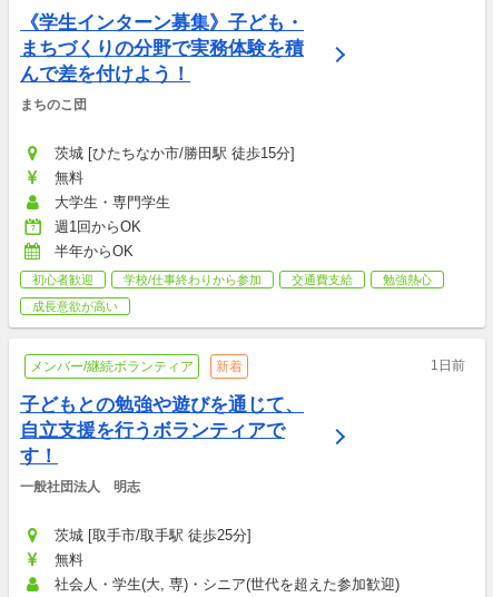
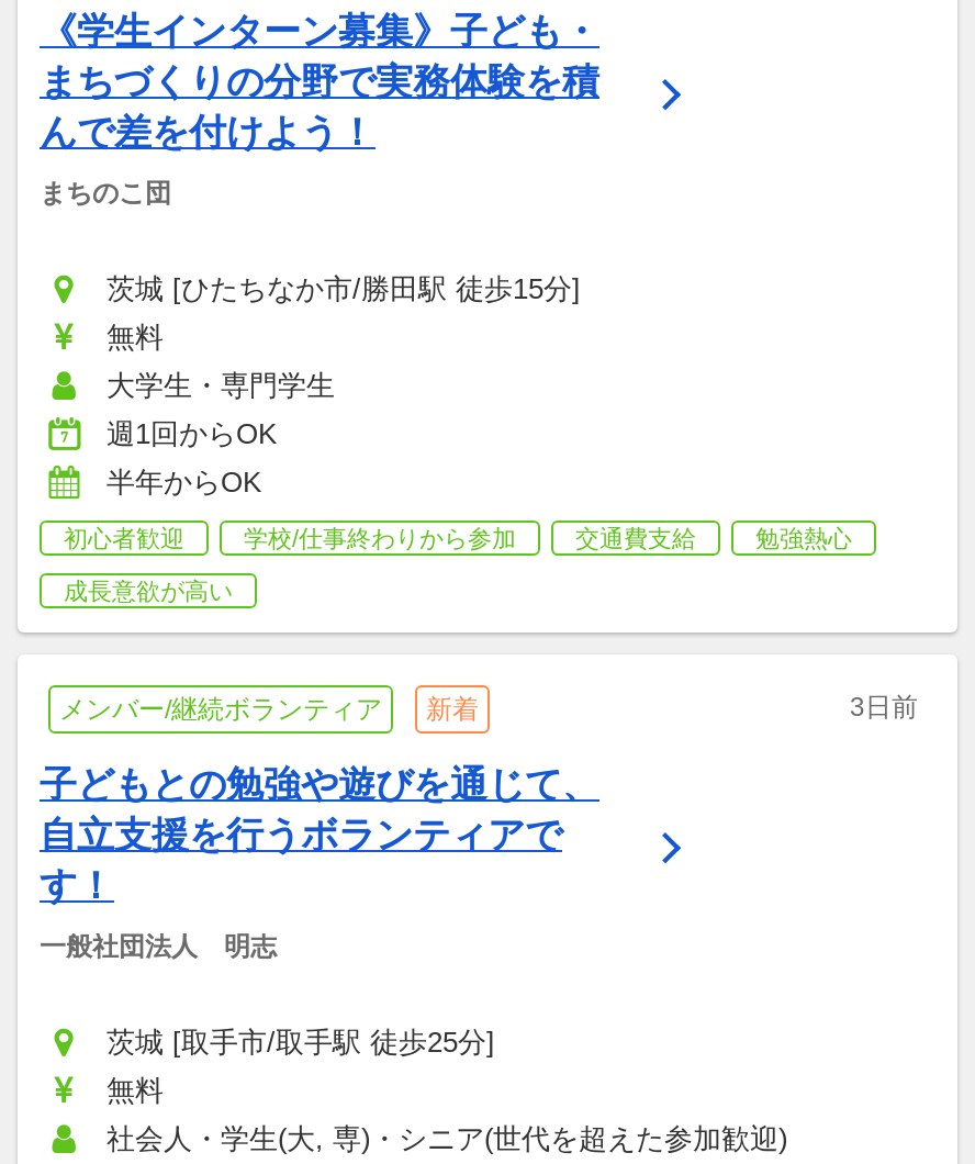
- 1日前
+ 3日前
